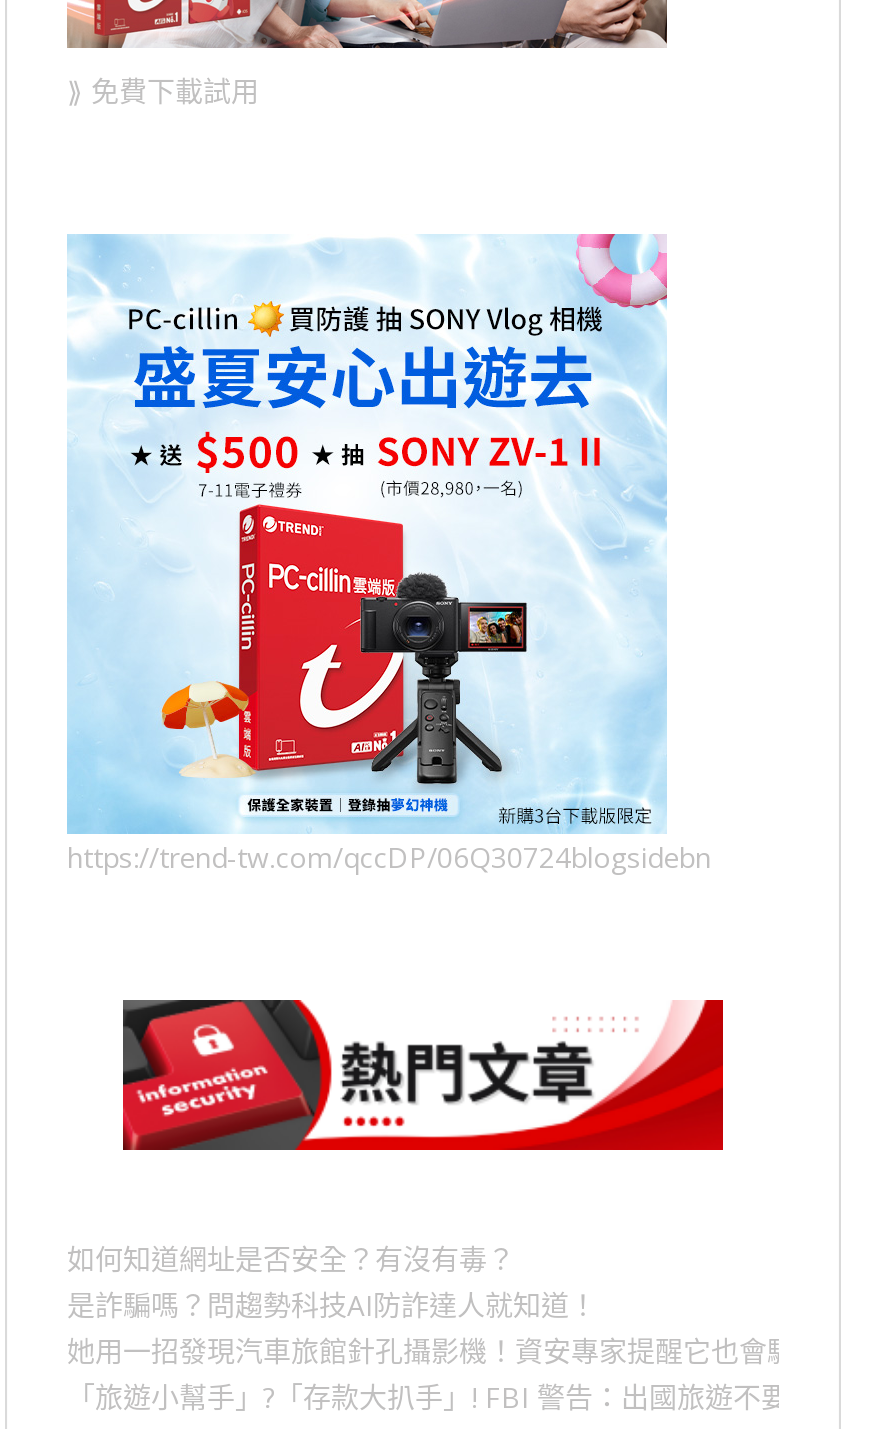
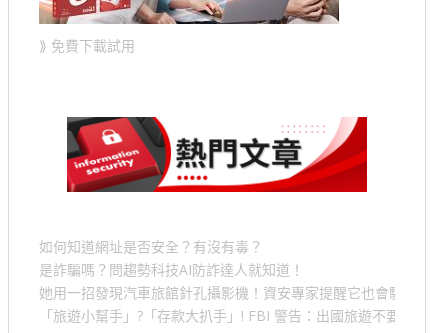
- [image]
- https://trend-tw.com/qccDP/06Q30724blogsidebn
